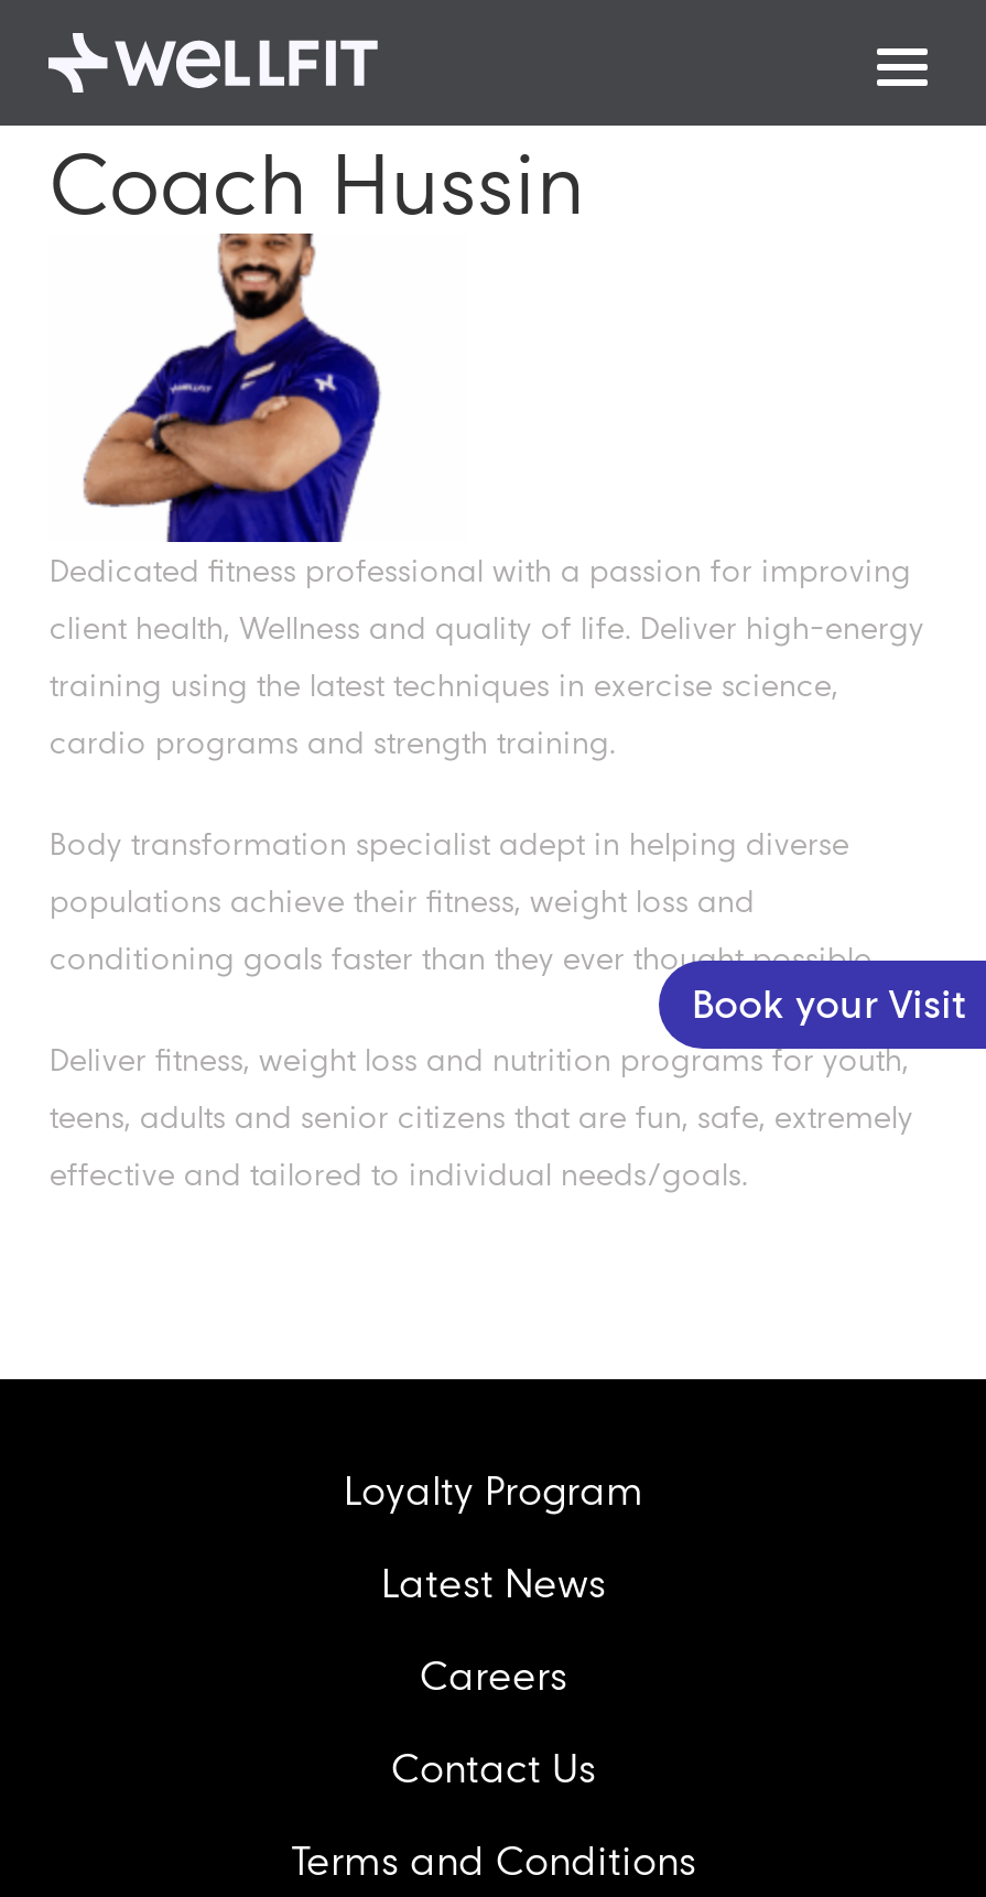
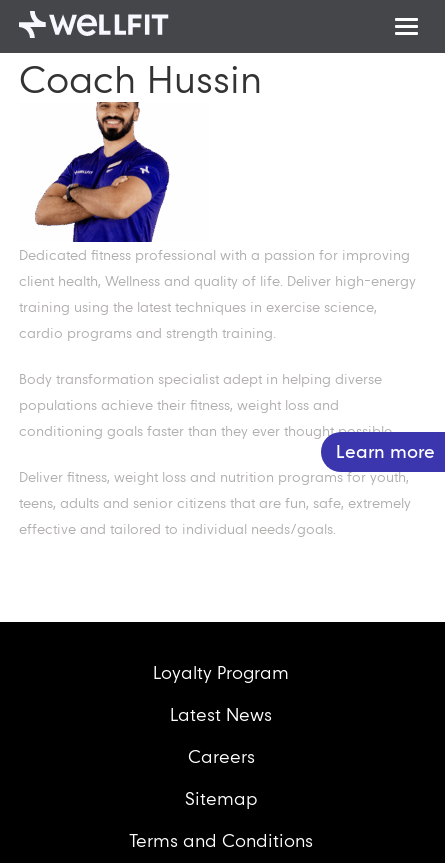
- Book your Visit
+ Learn more

- Contact Us
+ Sitemap
